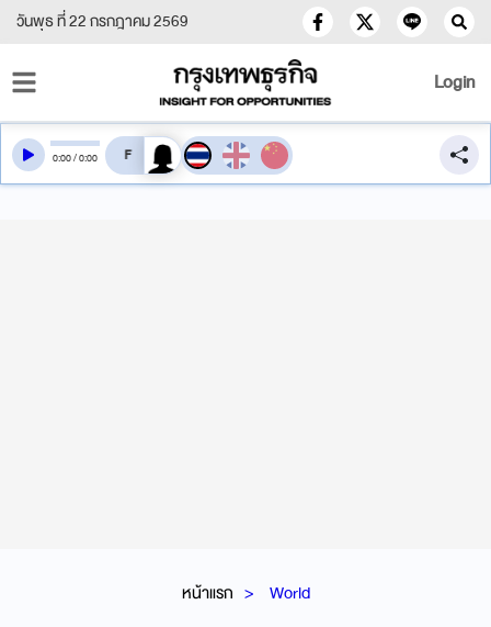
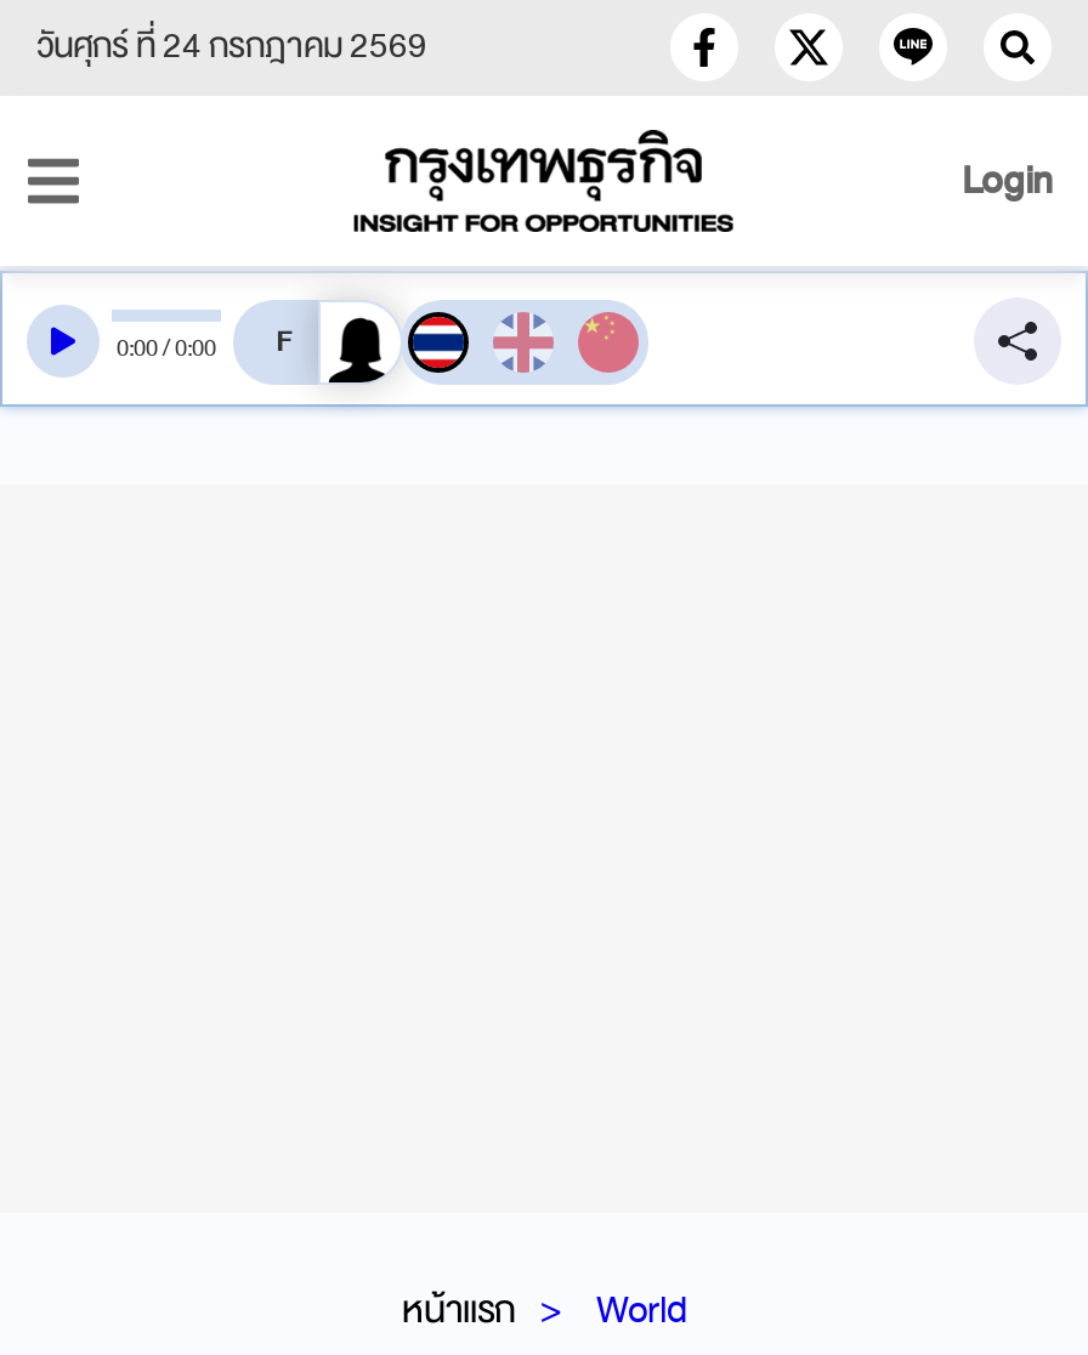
- วันพุธ ที่ 22 กรกฎาคม 2569
+ วันศุกร์ ที่ 24 กรกฎาคม 2569
